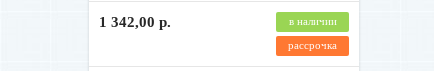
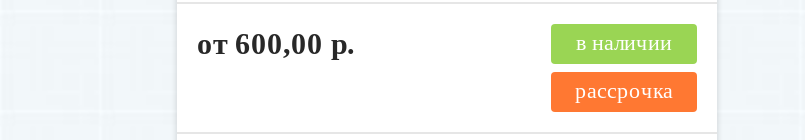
- 1 342,00 р.
+ от 600,00 р.
